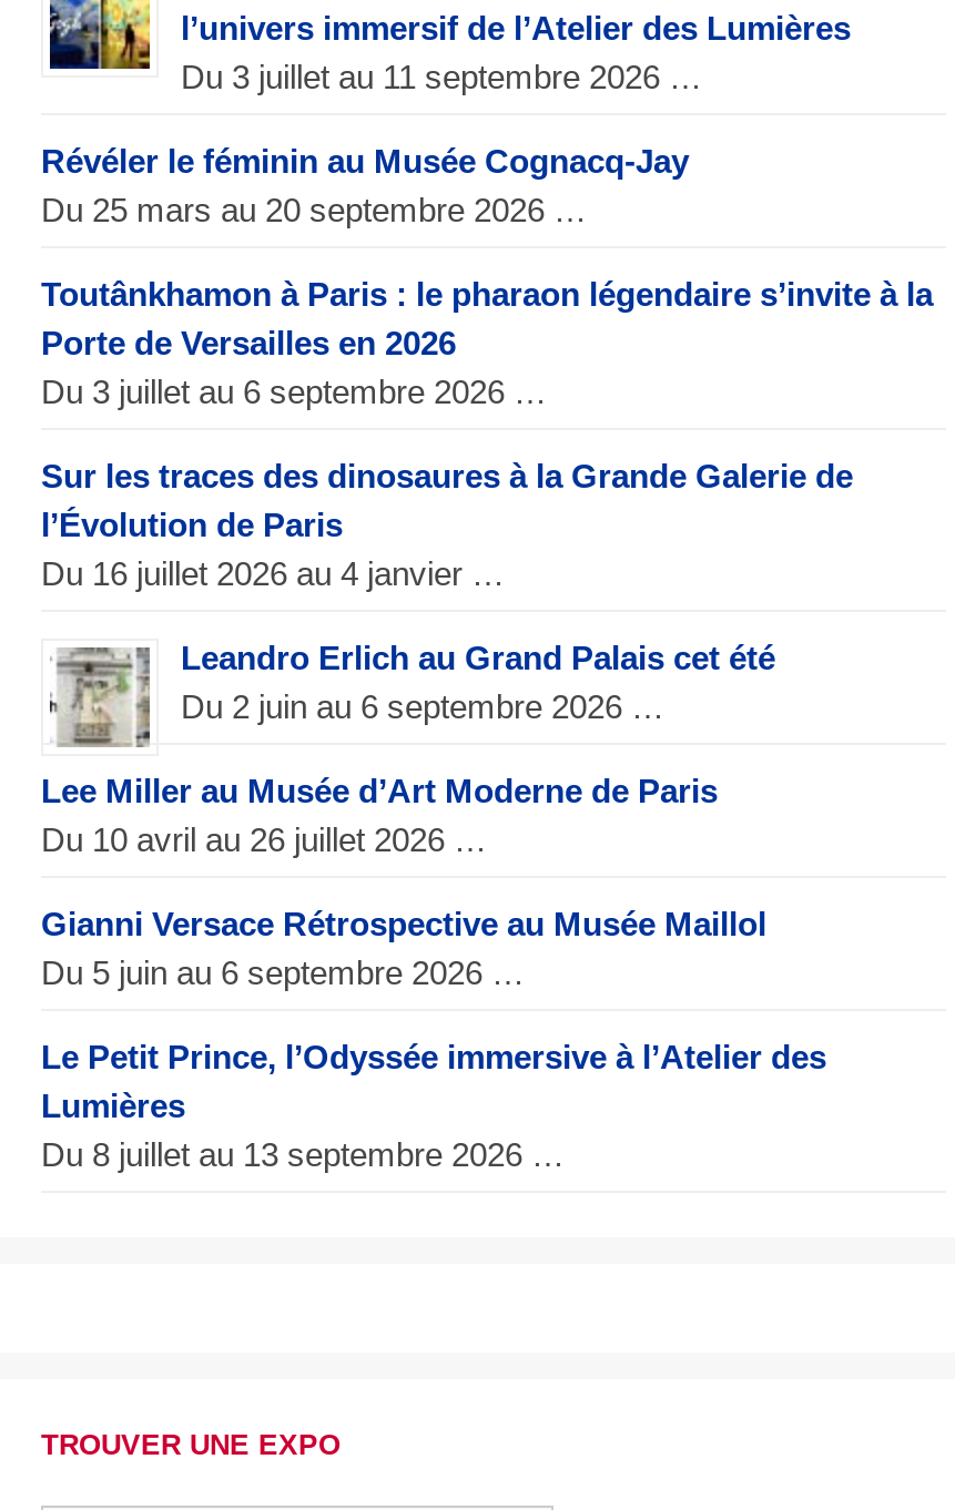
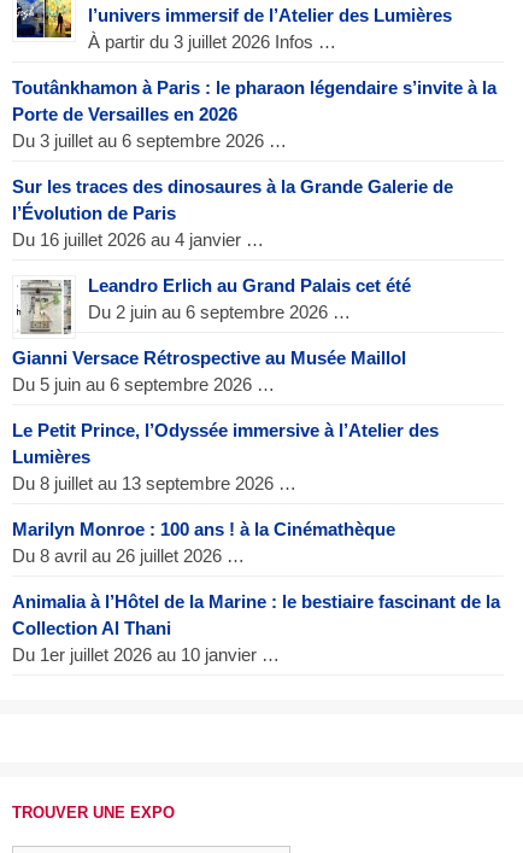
- Du 3 juillet au 11 septembre 2026 …
- Révéler le féminin au Musée Cognacq-Jay
- Du 25 mars au 20 septembre 2026 …
+ À partir du 3 juillet 2026 Infos …

moved up: [image] | Toutânkhamon à Paris : le pharaon légendaire s’invite à la | Porte de Versailles en 2026 | ... | Leandro Erlich au Grand Palais cet été | Du 2 juin au 6 septembre 2026 …

- Lee Miller au Musée d’Art Moderne de Paris
- Du 10 avril au 26 juillet 2026 …

moved up: Gianni Versace Rétrospective au Musée Maillol | Du 5 juin au 6 septembre 2026 … | Le Petit Prince, l’Odyssée immersive à l’Atelier des | Lumières | Du 8 juillet au 13 septembre 2026 …

+ Marilyn Monroe : 100 ans ! à la Cinémathèque
+ Du 8 avril au 26 juillet 2026 …
+ Animalia à l’Hôtel de la Marine : le bestiaire fascinant de la
+ Collection Al Thani
+ Du 1er juillet 2026 au 10 janvier …
